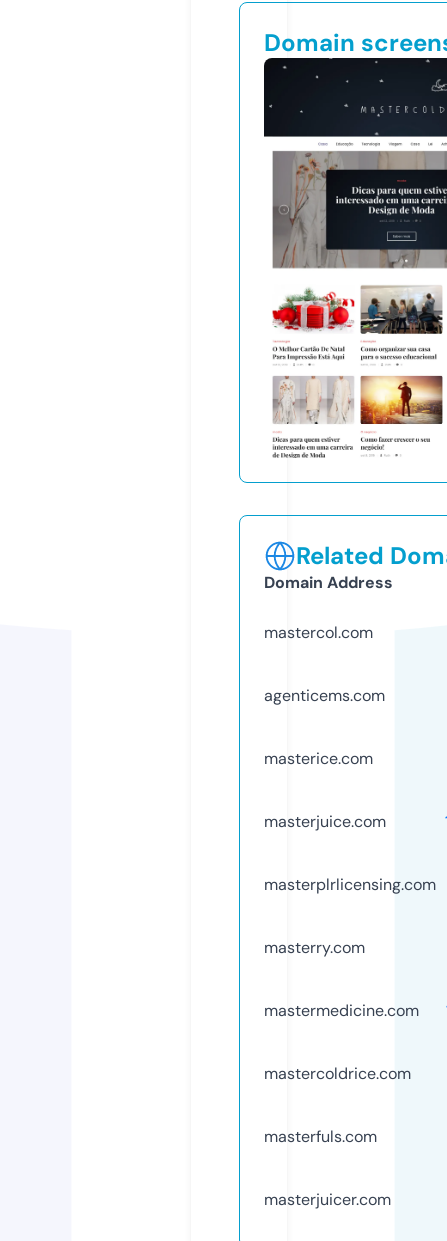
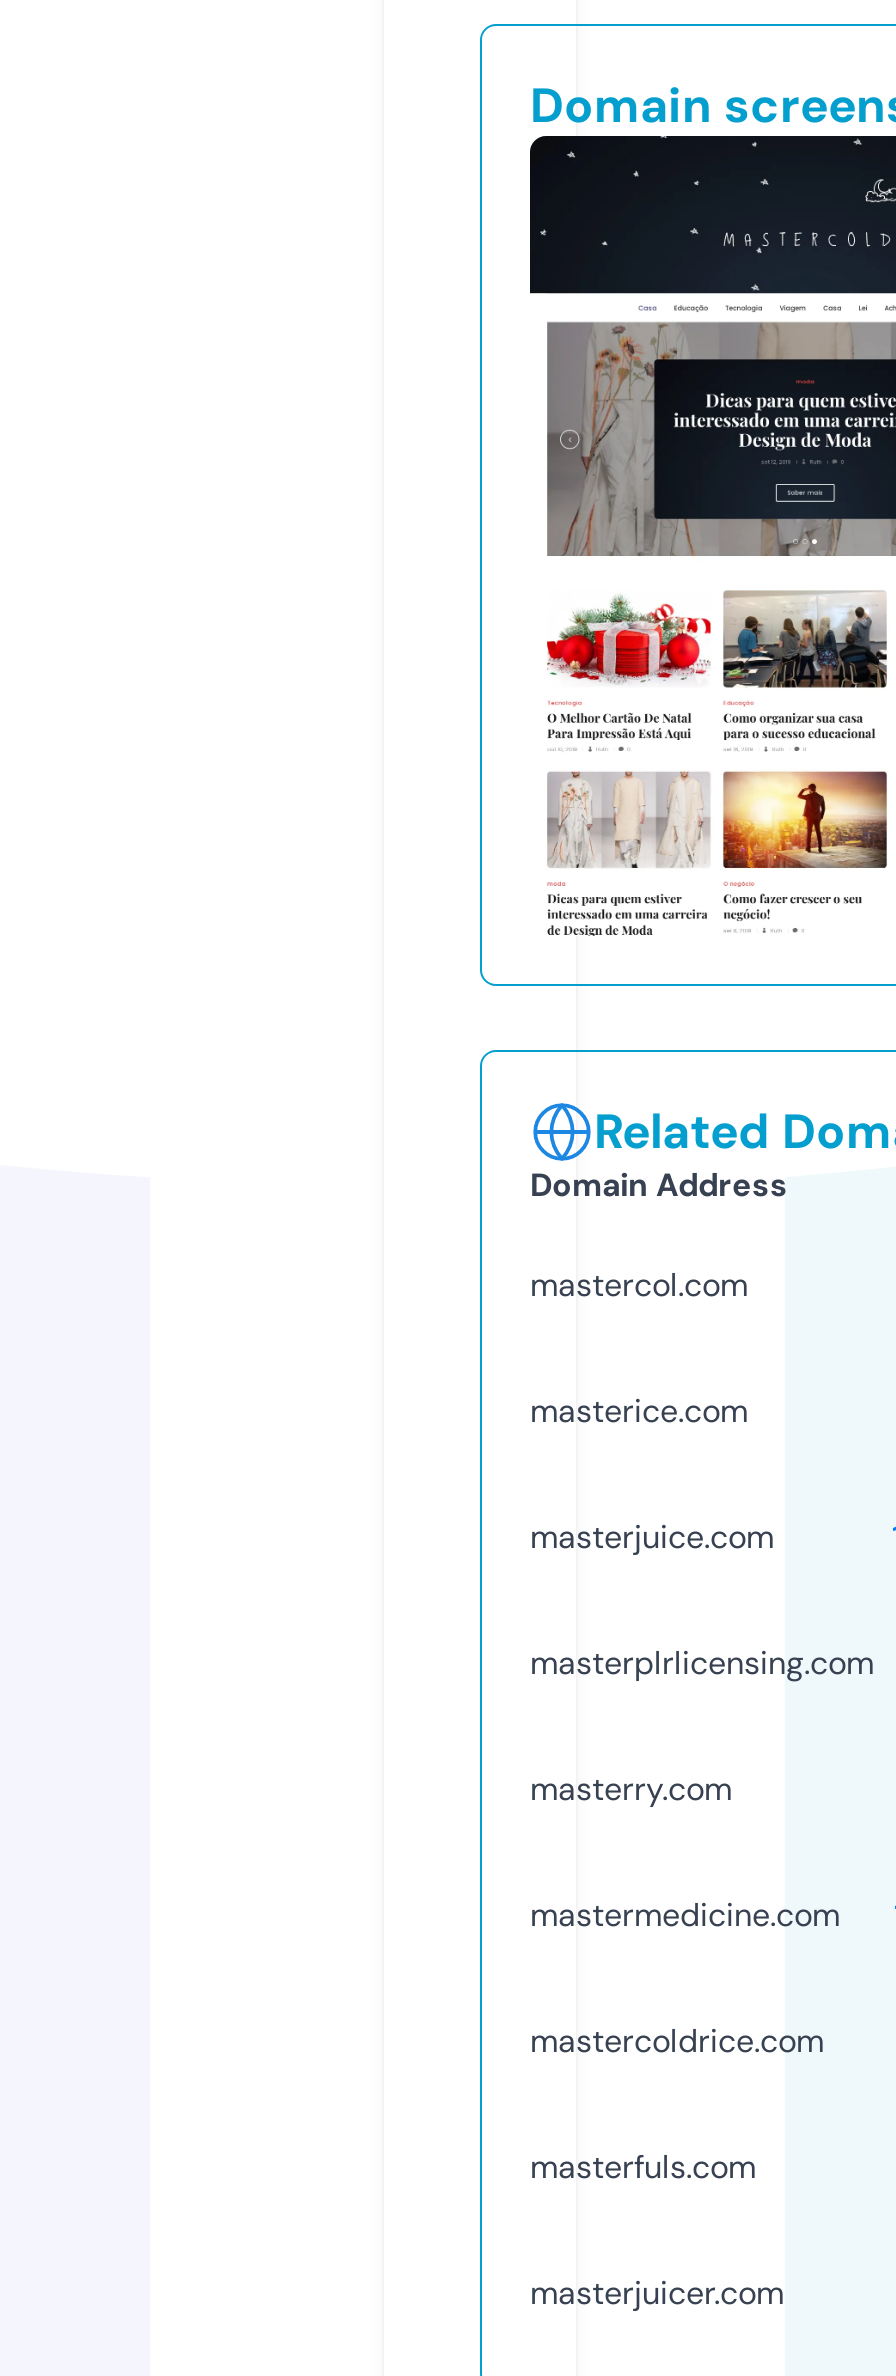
- agenticems.com
